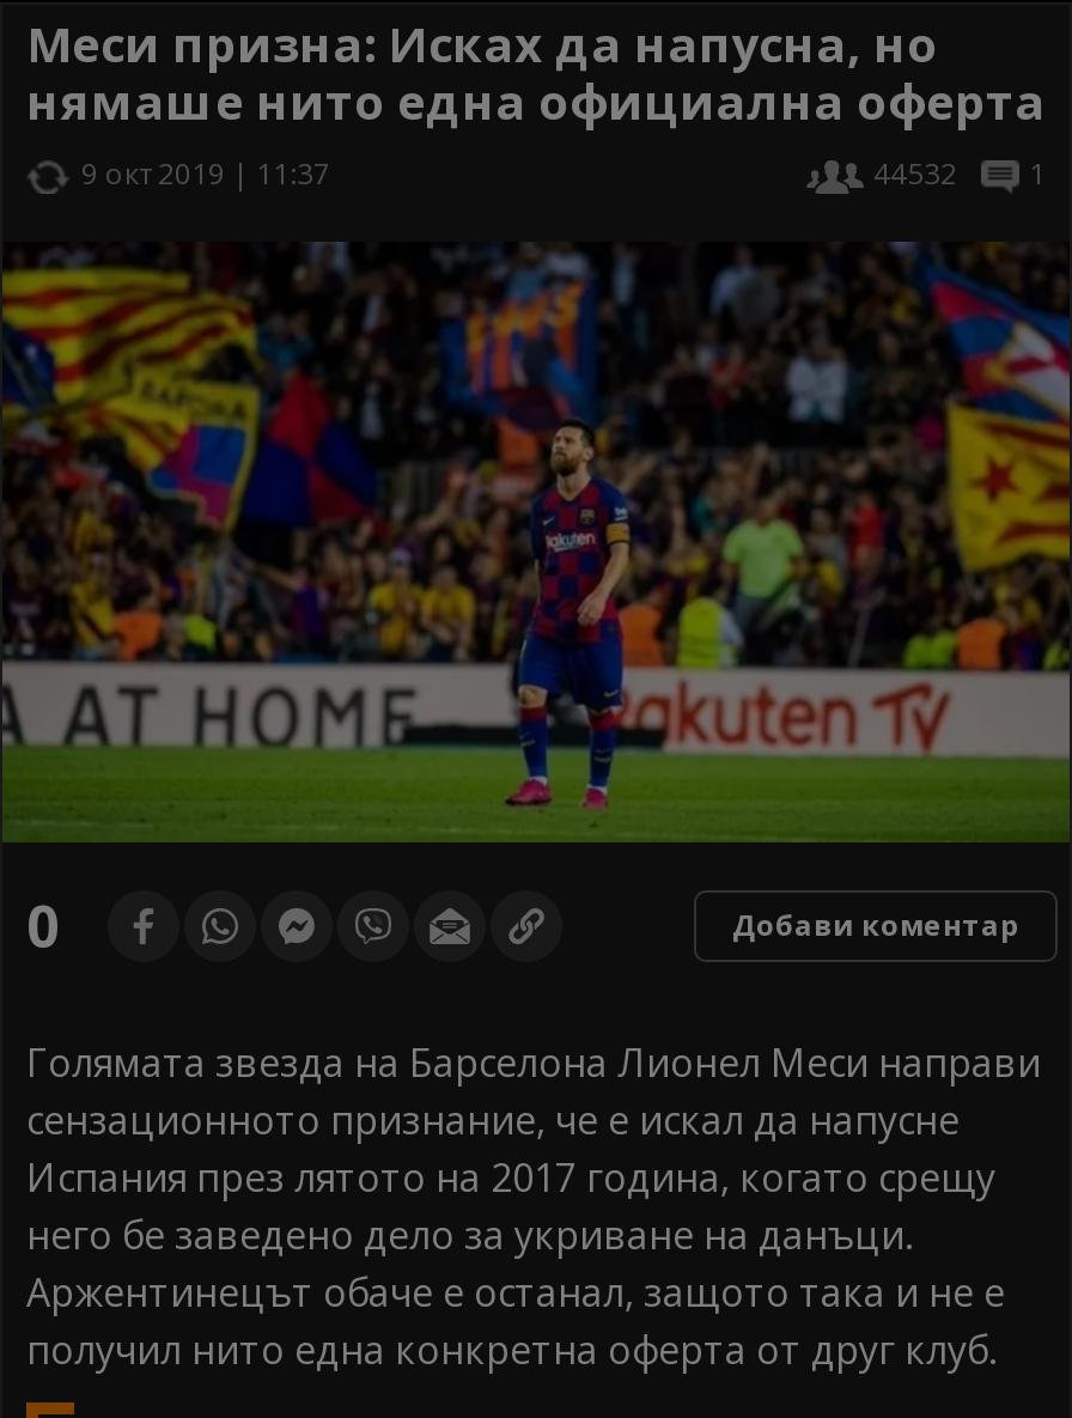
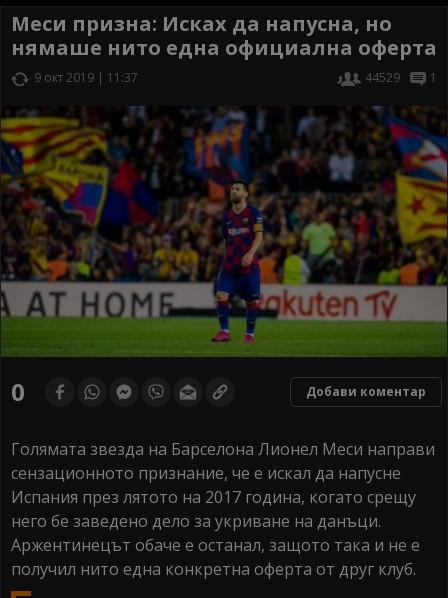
- 44532 1
+ 44529 1
